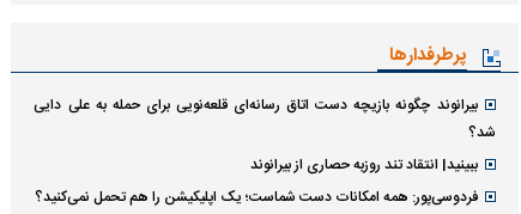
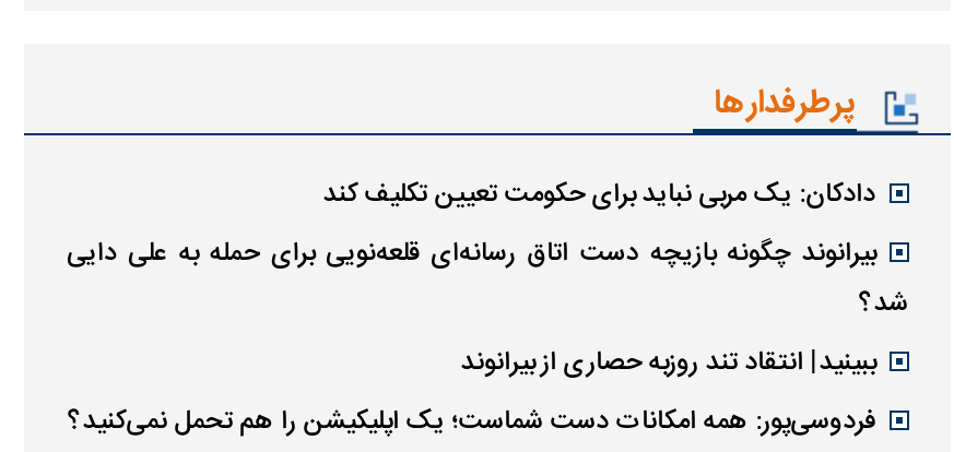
+ دادکان: یک مربی نباید برای حکومت تعیین تکلیف کند
